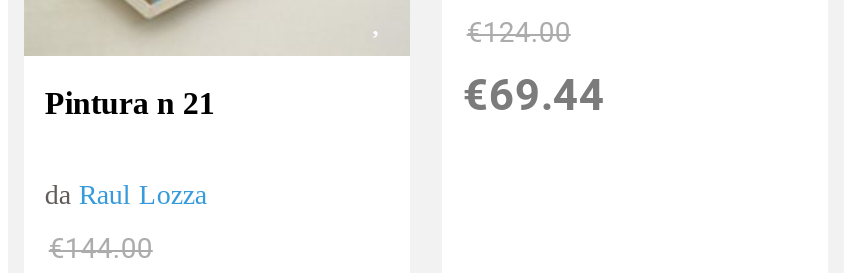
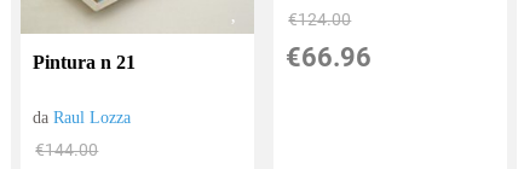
- €69.44
+ €66.96
